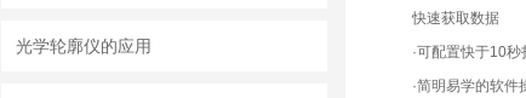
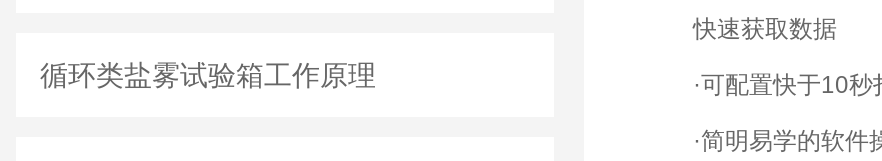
- 光学轮廓仪的应用
+ 循环类盐雾试验箱工作原理
